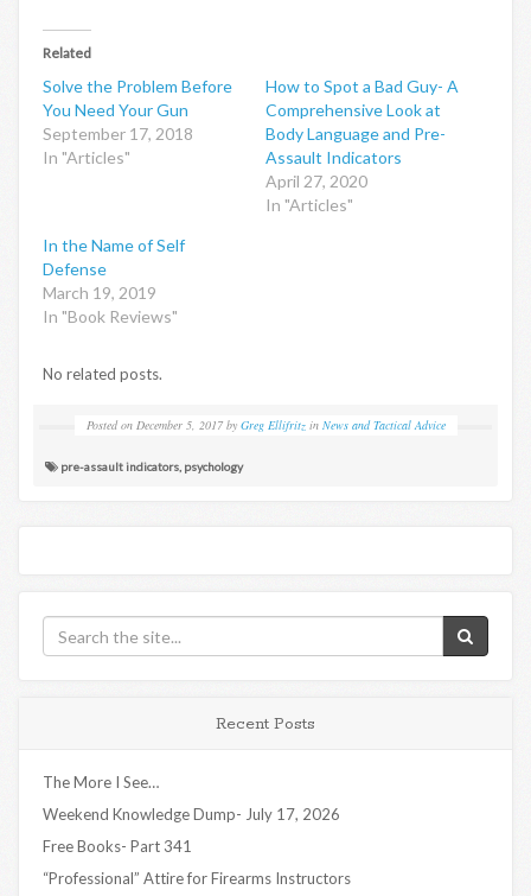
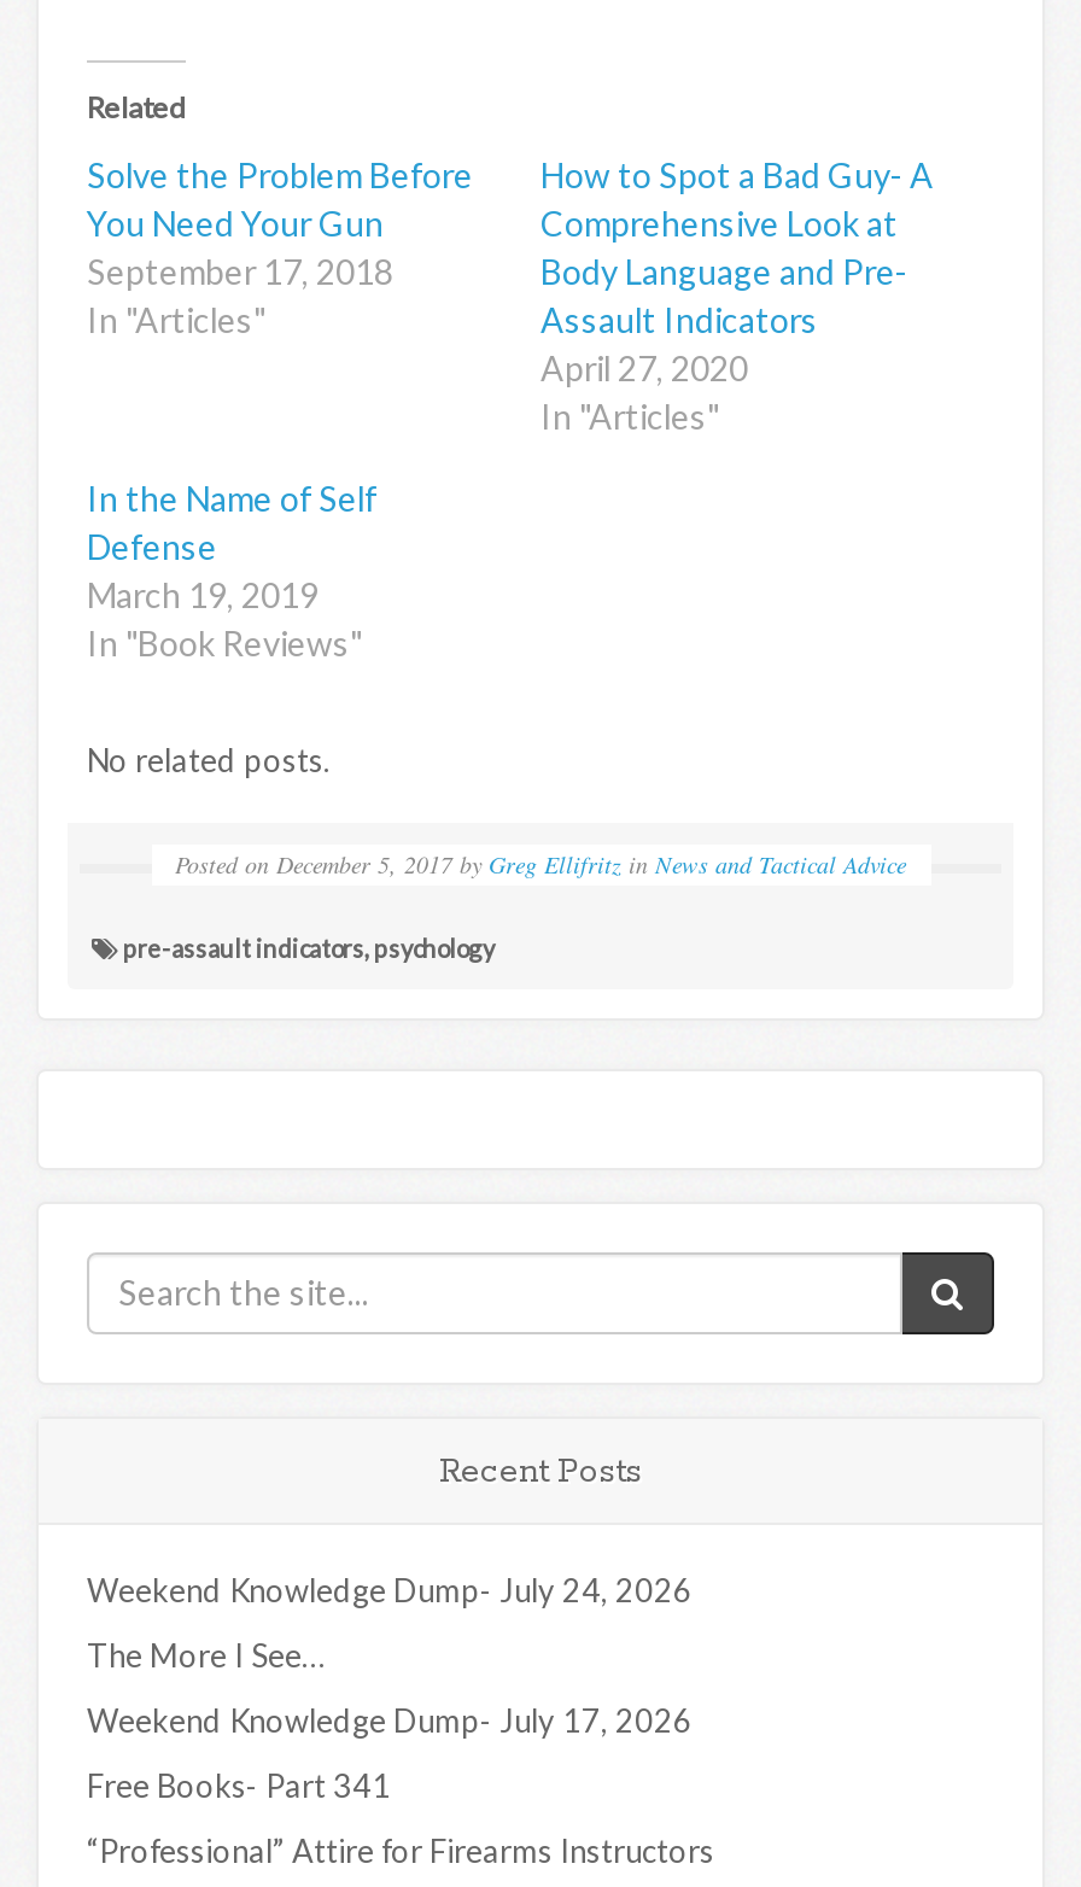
+ Weekend Knowledge Dump- July 24, 2026
